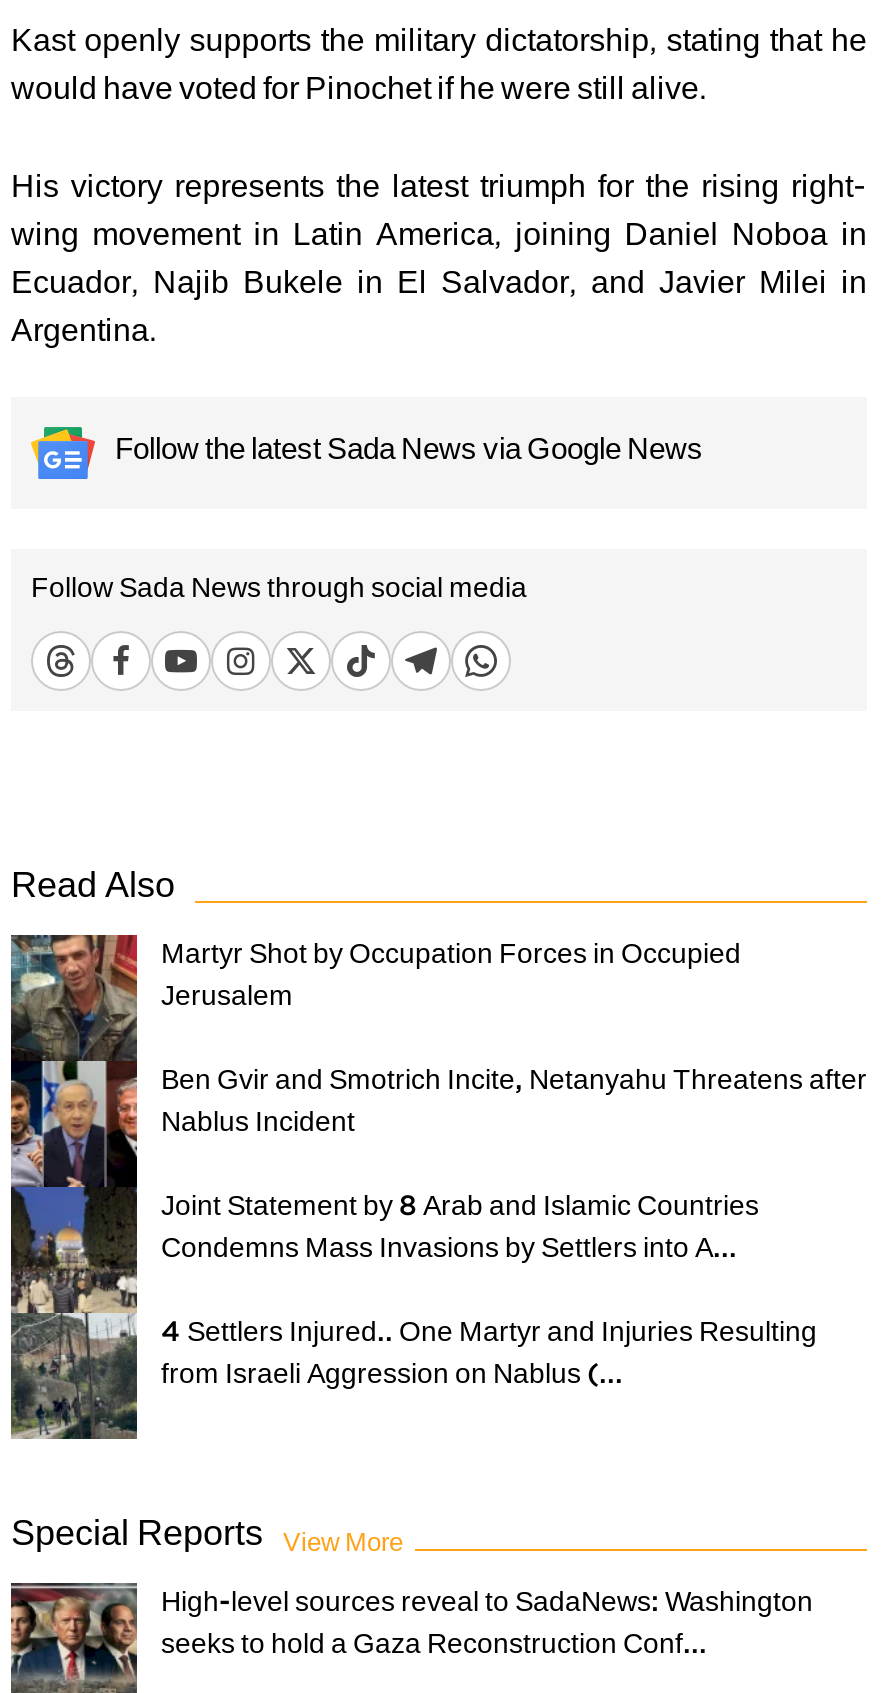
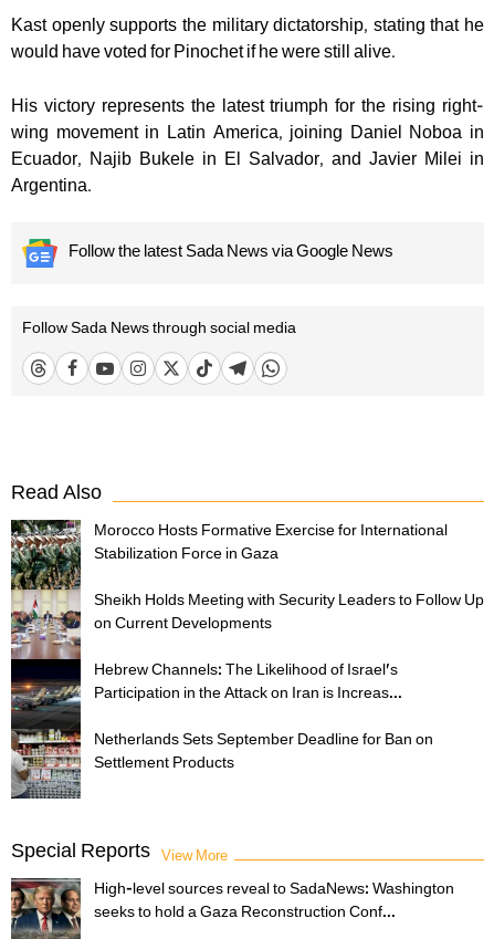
- [image]
- Martyr Shot by Occupation Forces in Occupied
- Jerusalem
+ [image]
+ Morocco Hosts Formative Exercise for International
+ Stabilization Force in Gaza

- Ben Gvir and Smotrich Incite, Netanyahu Threatens after
- Nablus Incident
+ Sheikh Holds Meeting with Security Leaders to Follow Up
+ on Current Developments

- Joint Statement by 8 Arab and Islamic Countries
- Condemns Mass Invasions by Settlers into A...
+ Hebrew Channels: The Likelihood of Israel's
+ Participation in the Attack on Iran is Increas...

- 4 Settlers Injured.. One Martyr and Injuries Resulting
- from Israeli Aggression on Nablus (...
+ Netherlands Sets September Deadline for Ban on
+ Settlement Products
